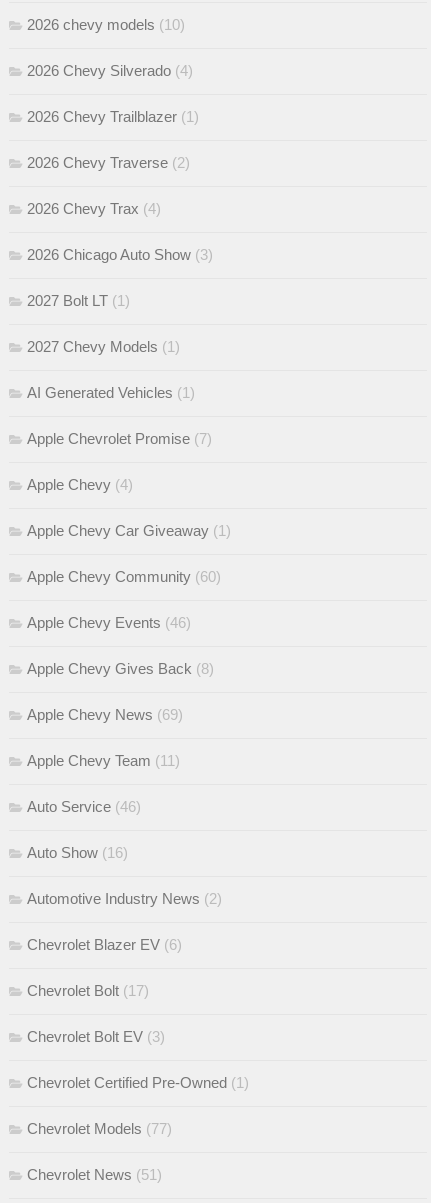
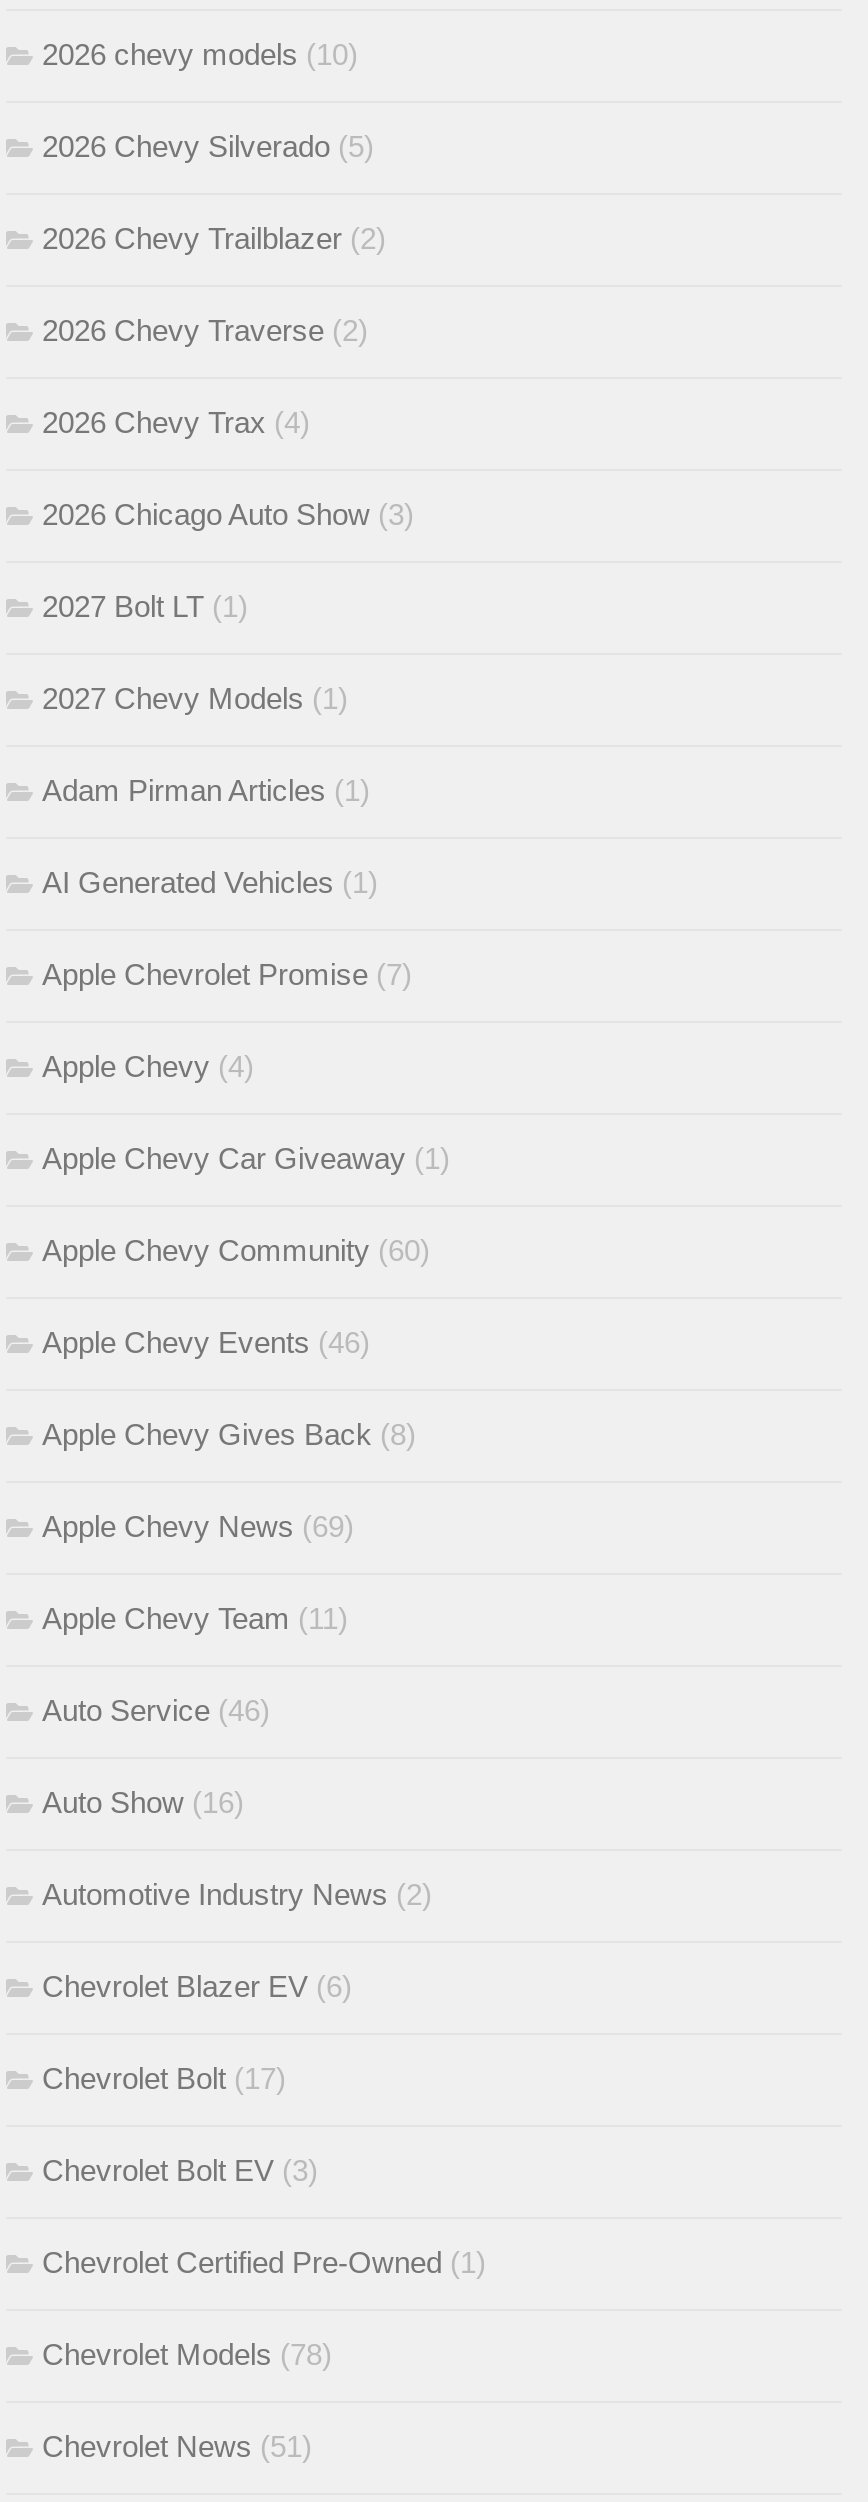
- 2026 Chevy Silverado (4)
+ 2026 Chevy Silverado (5)

- 2026 Chevy Trailblazer (1)
+ 2026 Chevy Trailblazer (2)

+ Adam Pirman Articles (1)

- Chevrolet Models (77)
+ Chevrolet Models (78)
